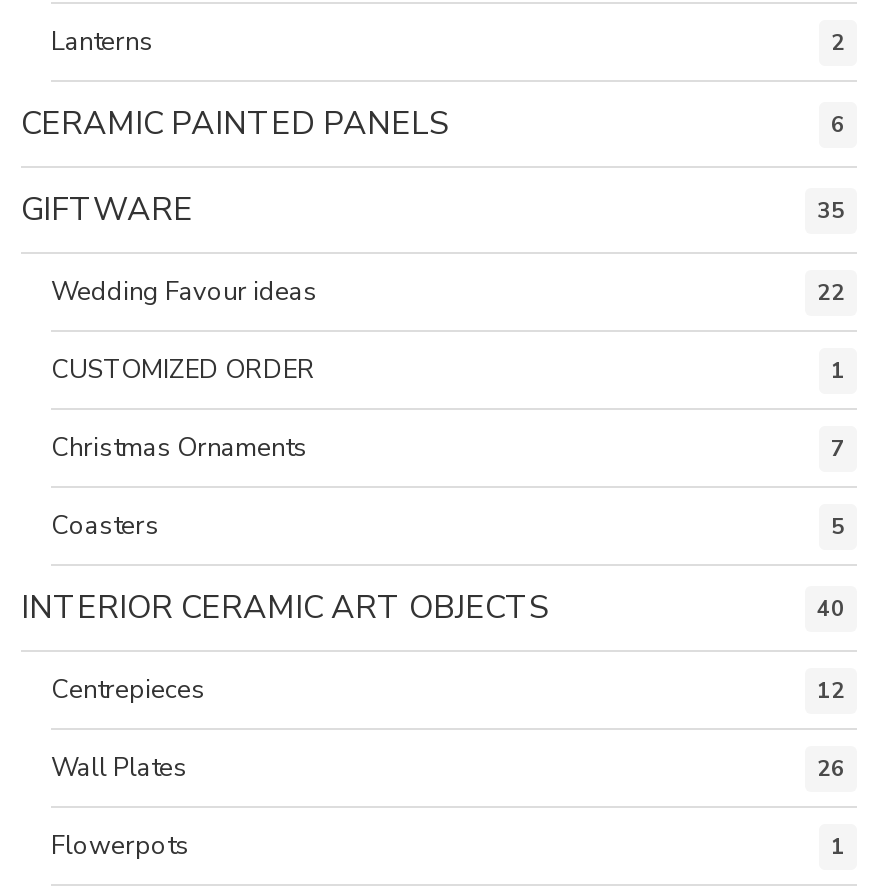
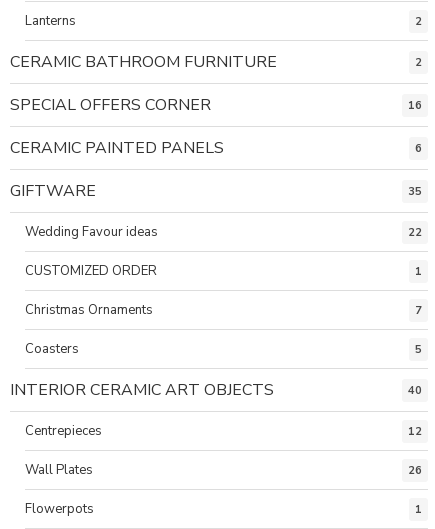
+ CERAMIC BATHROOM FURNITURE
+ 2
+ SPECIAL OFFERS CORNER
+ 16
